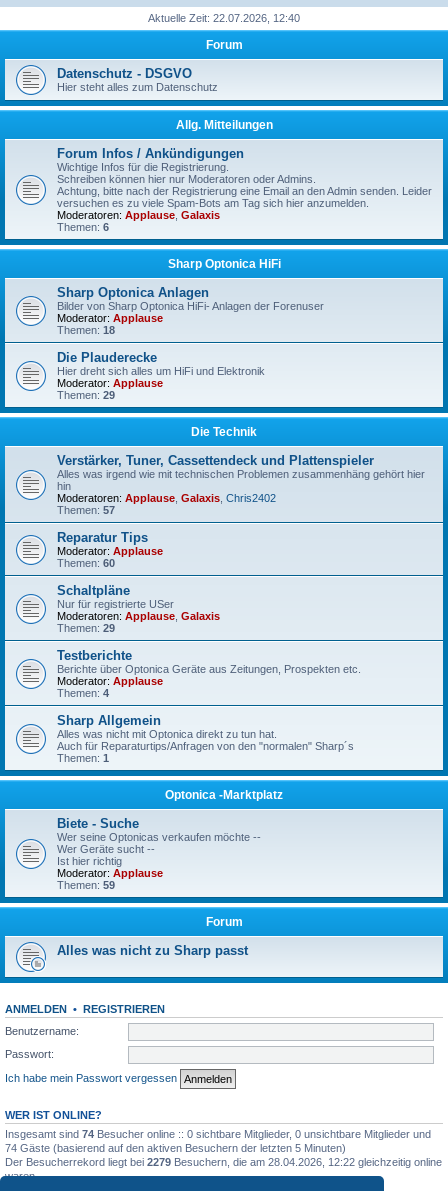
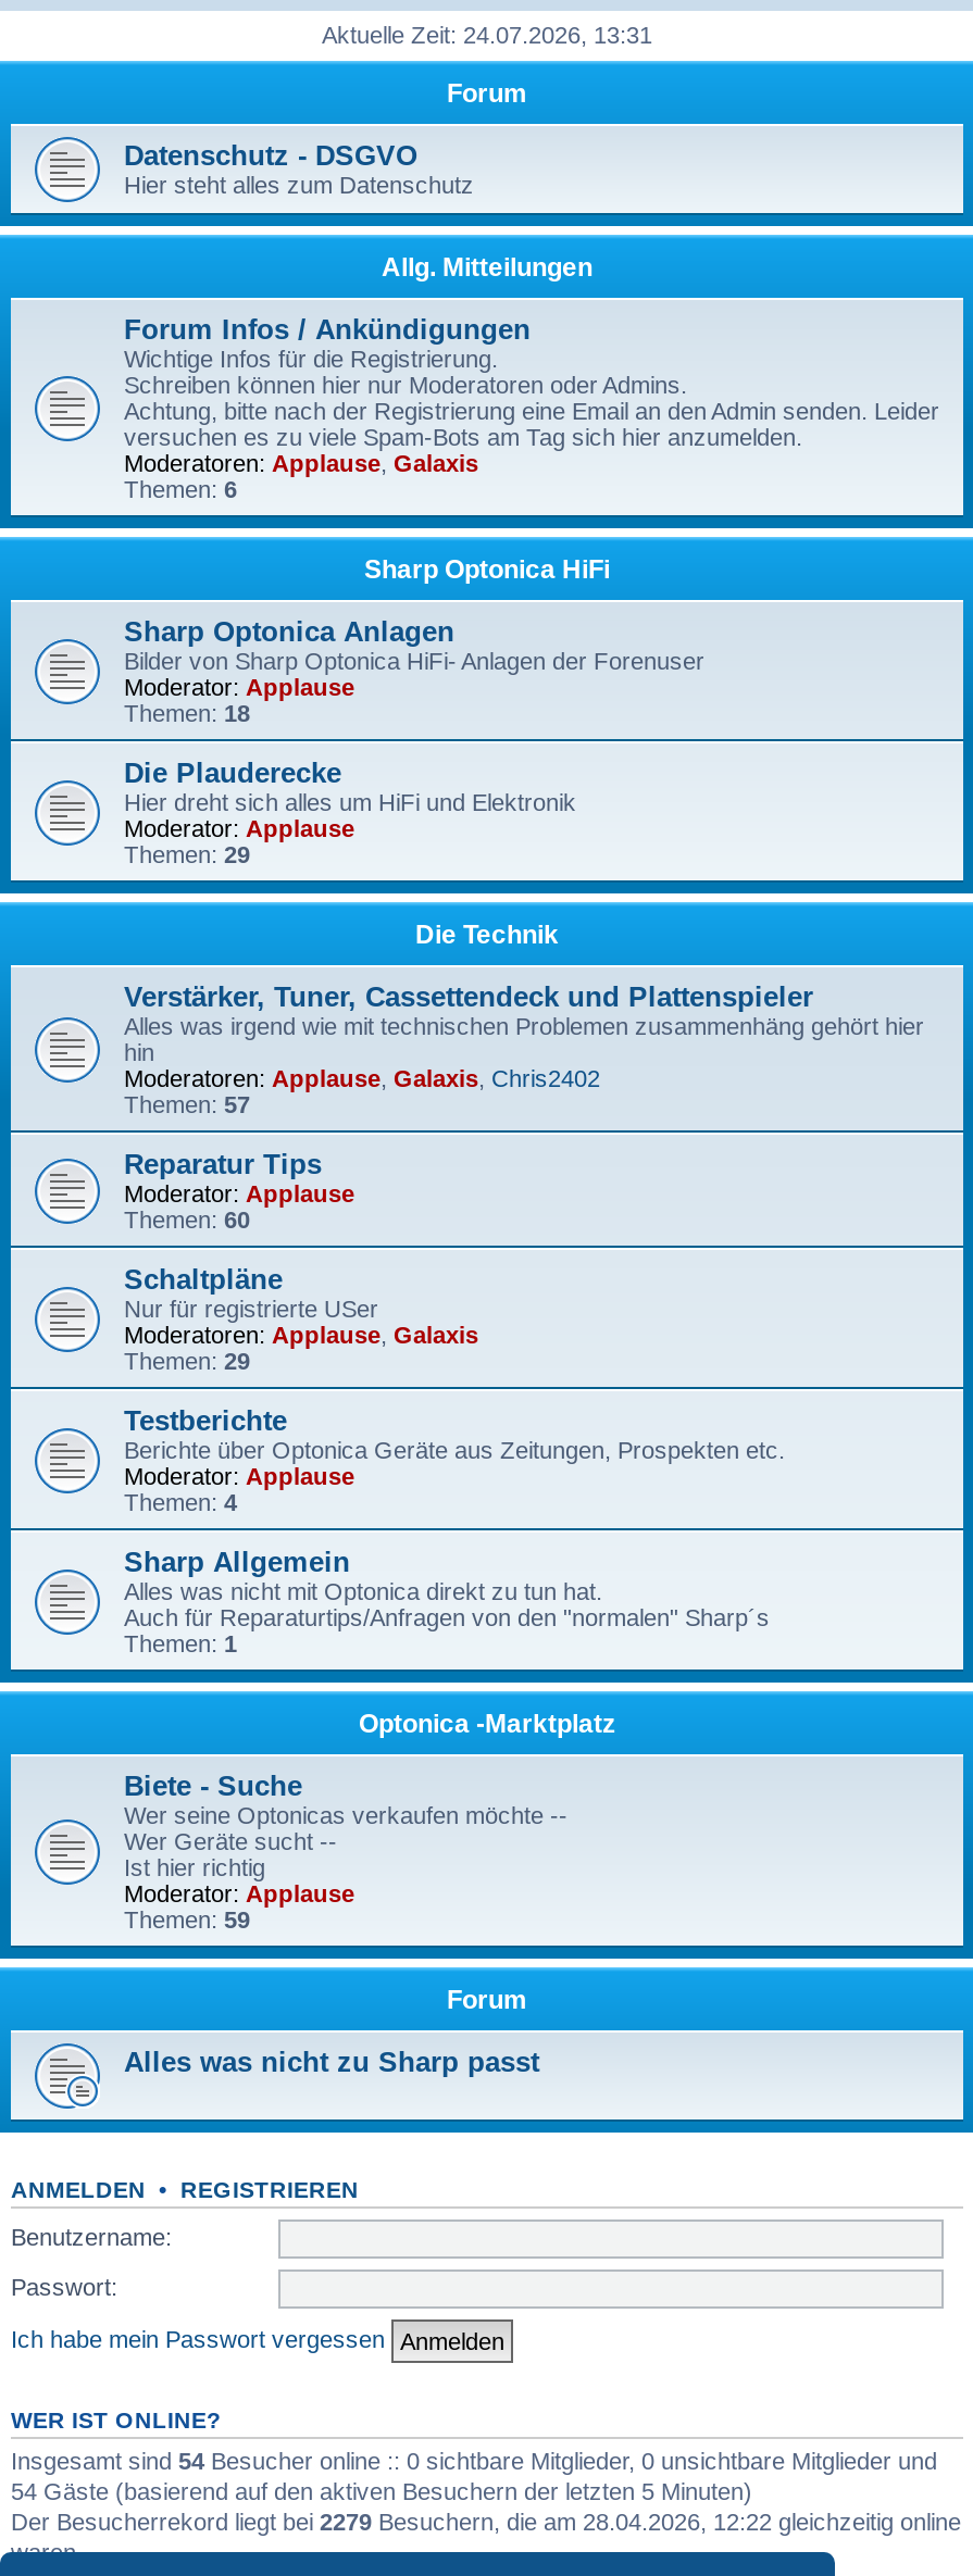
- Aktuelle Zeit: 22.07.2026, 12:40
+ Aktuelle Zeit: 24.07.2026, 13:31

- Insgesamt sind 74 Besucher online :: 0 sichtbare Mitglieder, 0 unsichtbare Mitglieder und
+ Insgesamt sind 54 Besucher online :: 0 sichtbare Mitglieder, 0 unsichtbare Mitglieder und

- 74 Gäste (basierend auf den aktiven Besuchern der letzten 5 Minuten)
+ 54 Gäste (basierend auf den aktiven Besuchern der letzten 5 Minuten)
